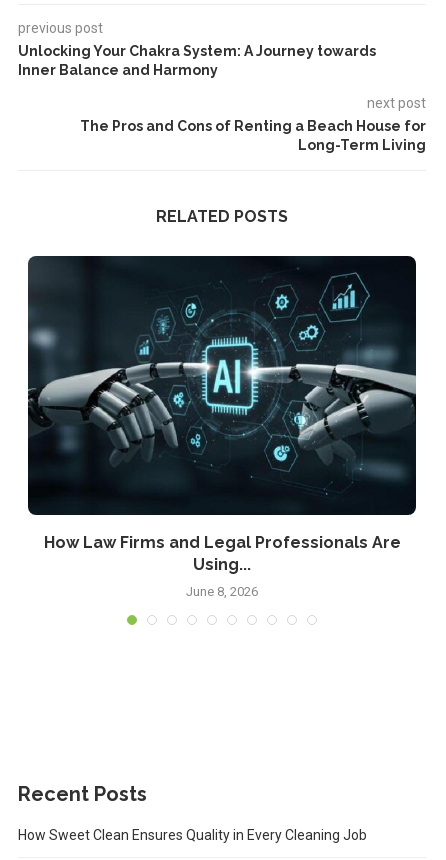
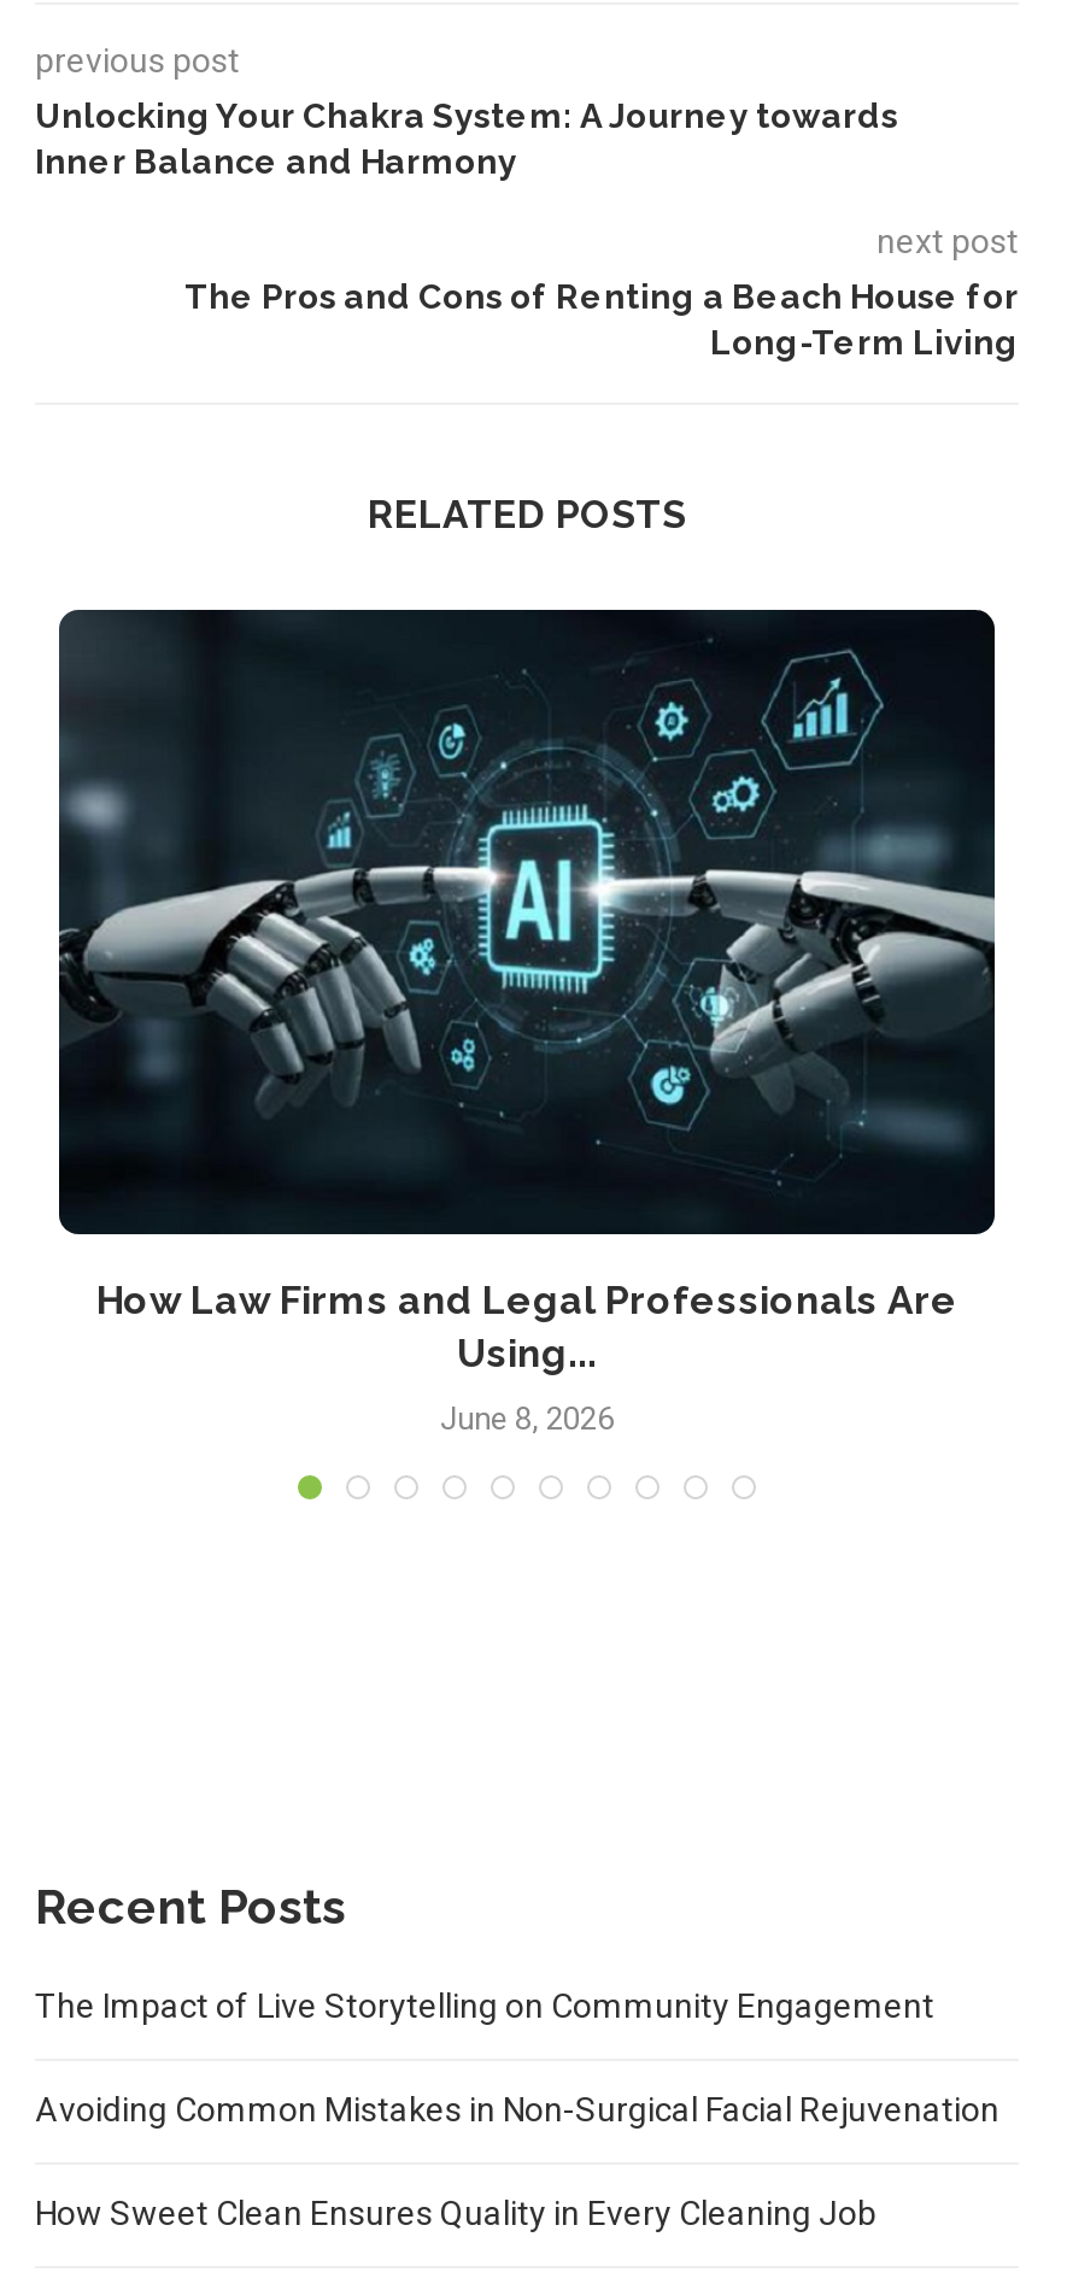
+ The Impact of Live Storytelling on Community Engagement
+ Avoiding Common Mistakes in Non-Surgical Facial Rejuvenation
